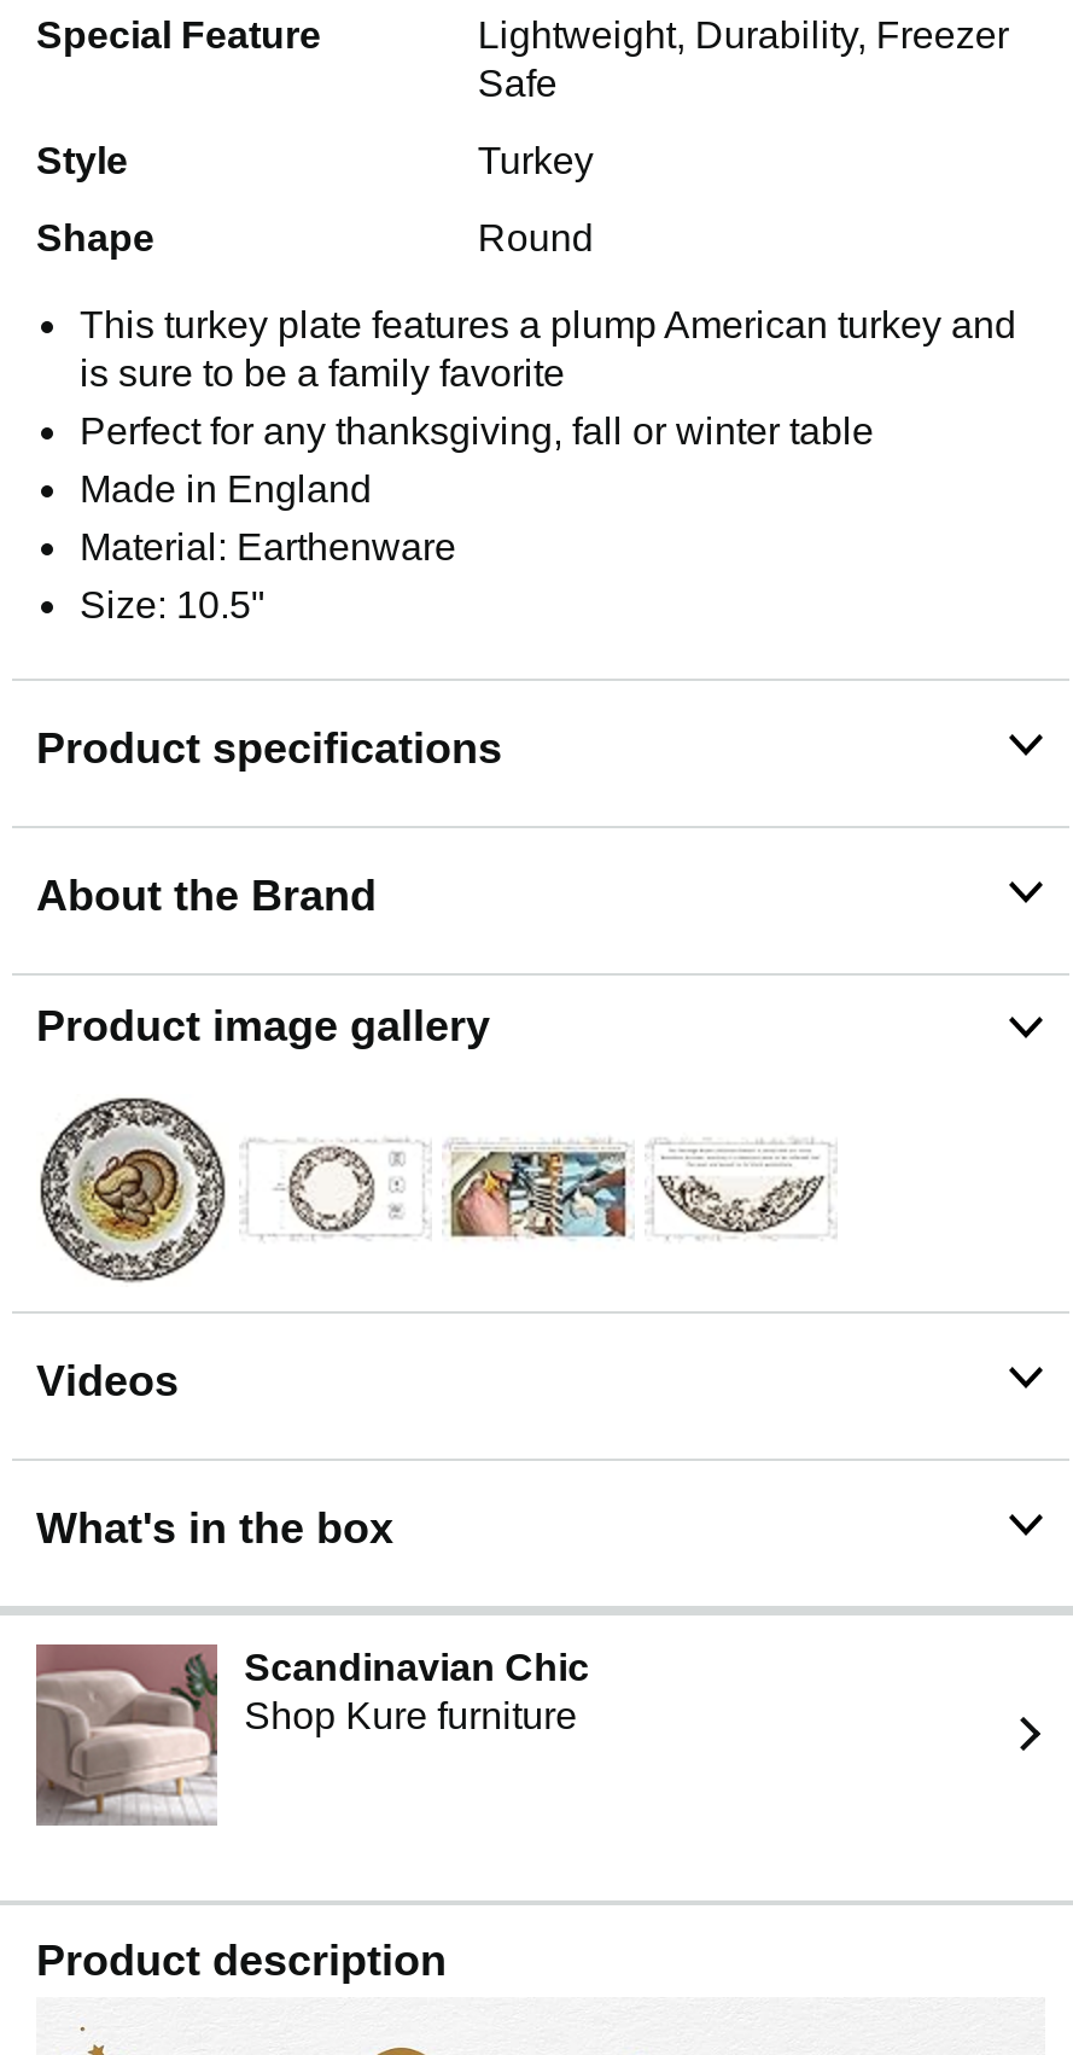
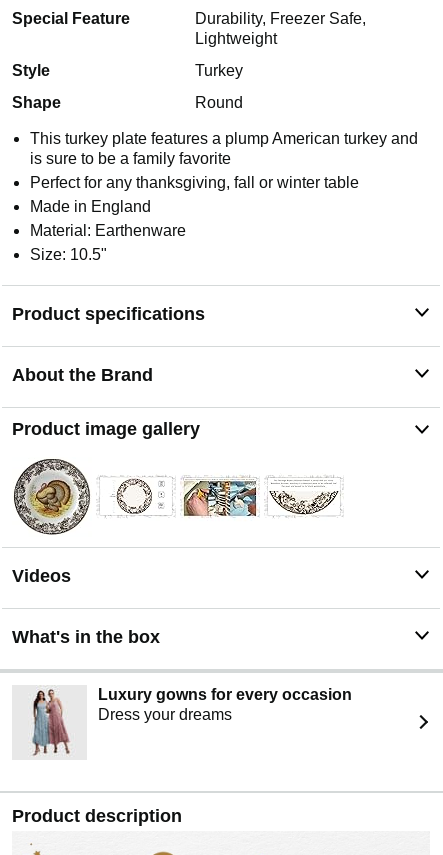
- Lightweight, Durability, Freezer
- Safe
+ Durability, Freezer Safe,
+ Lightweight

- [image]
- Scandinavian Chic
- Shop Kure furniture
+ [image]
+ Luxury gowns for every occasion
+ Dress your dreams
